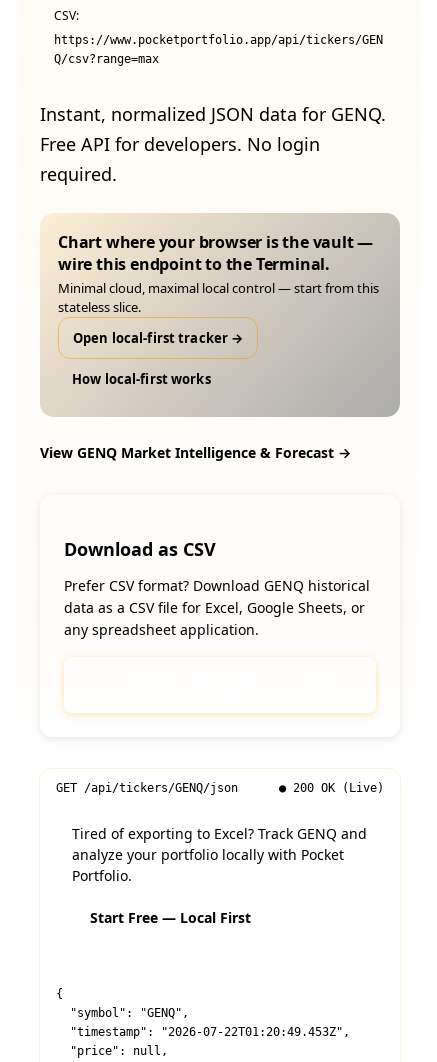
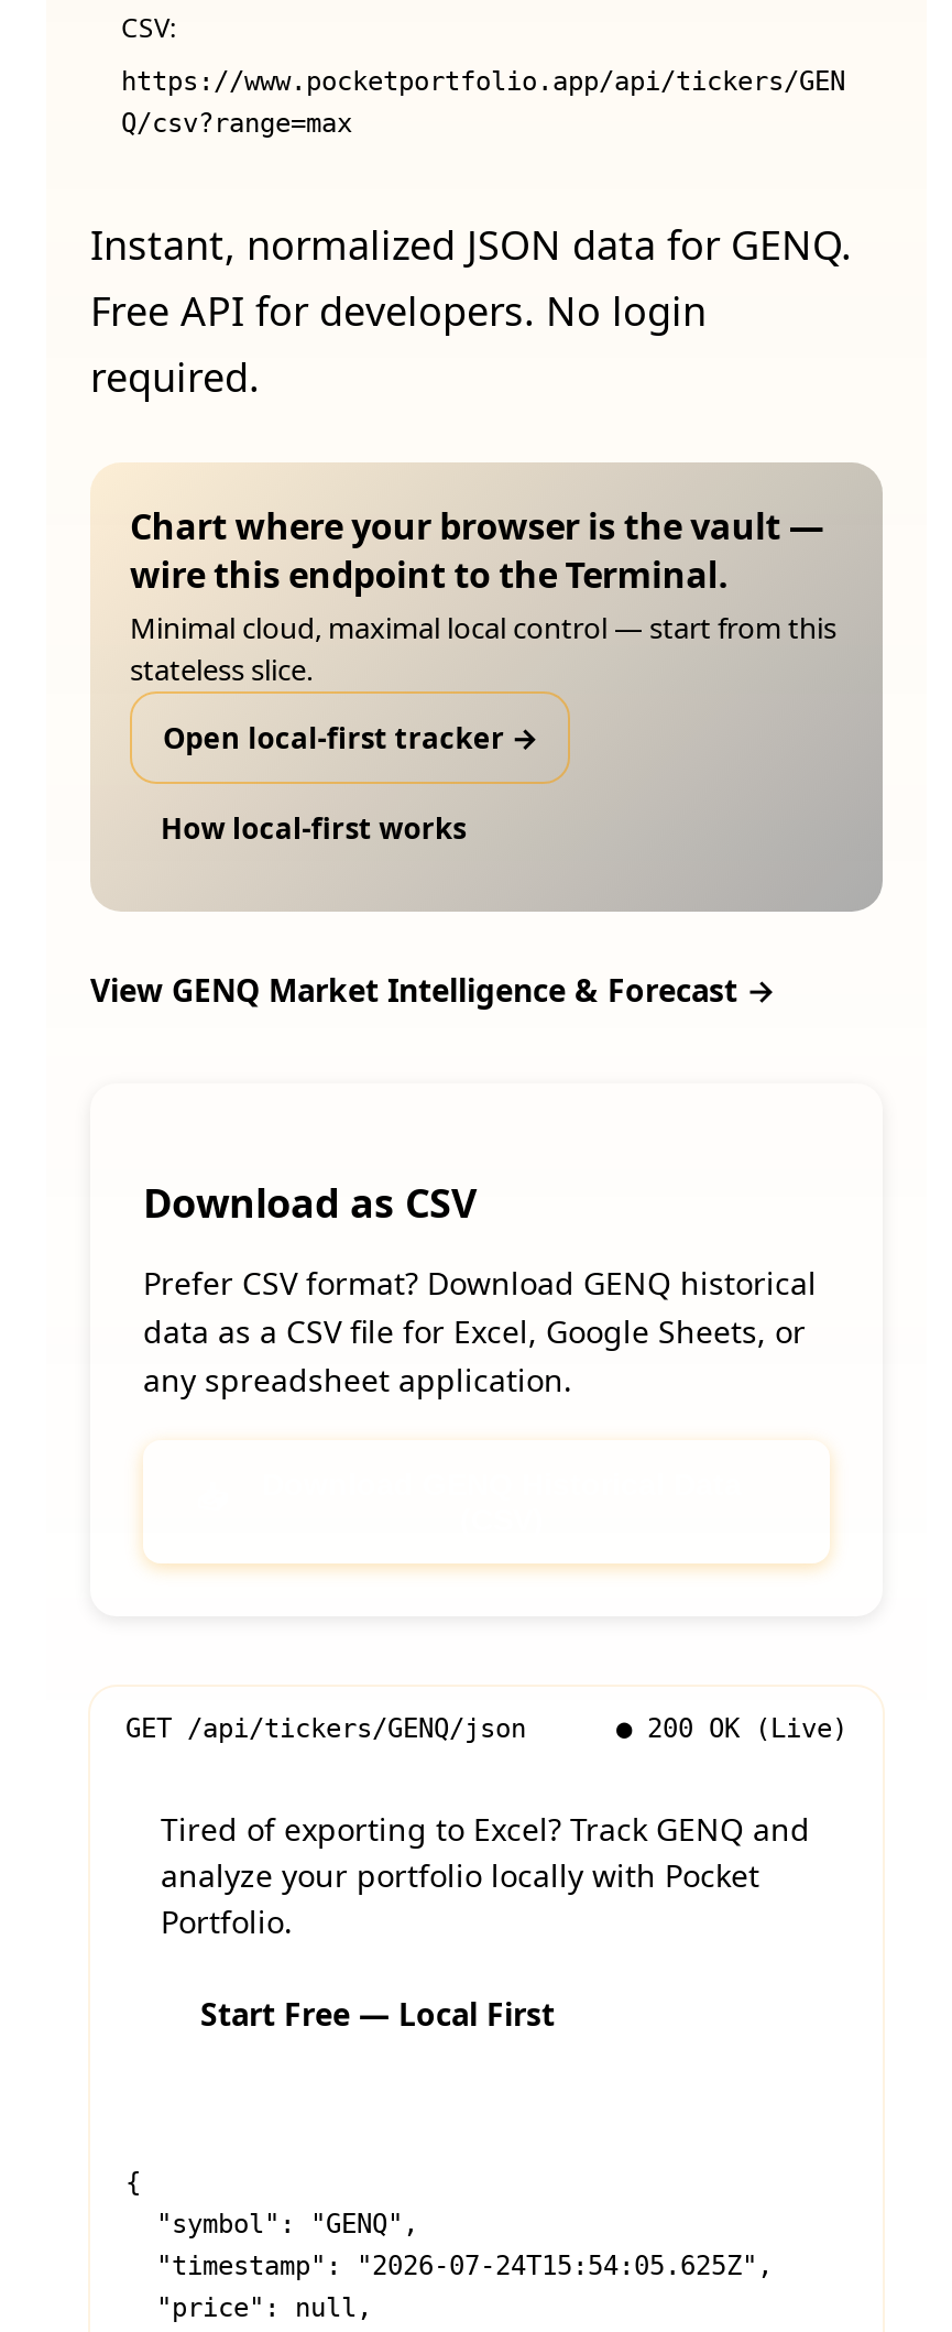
- "timestamp": "2026-07-22T01:20:49.453Z",
+ "timestamp": "2026-07-24T15:54:05.625Z",
